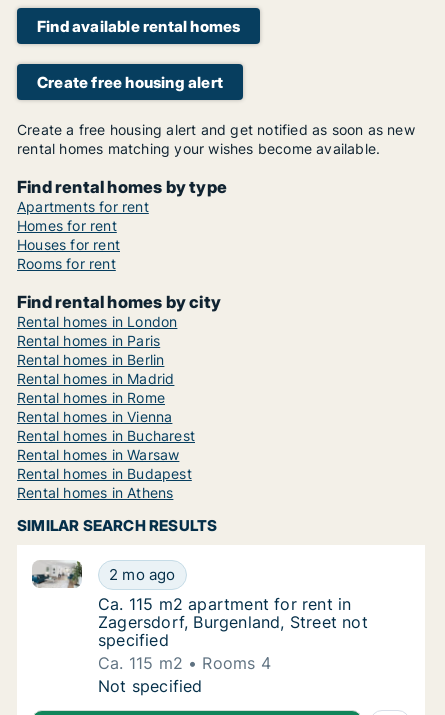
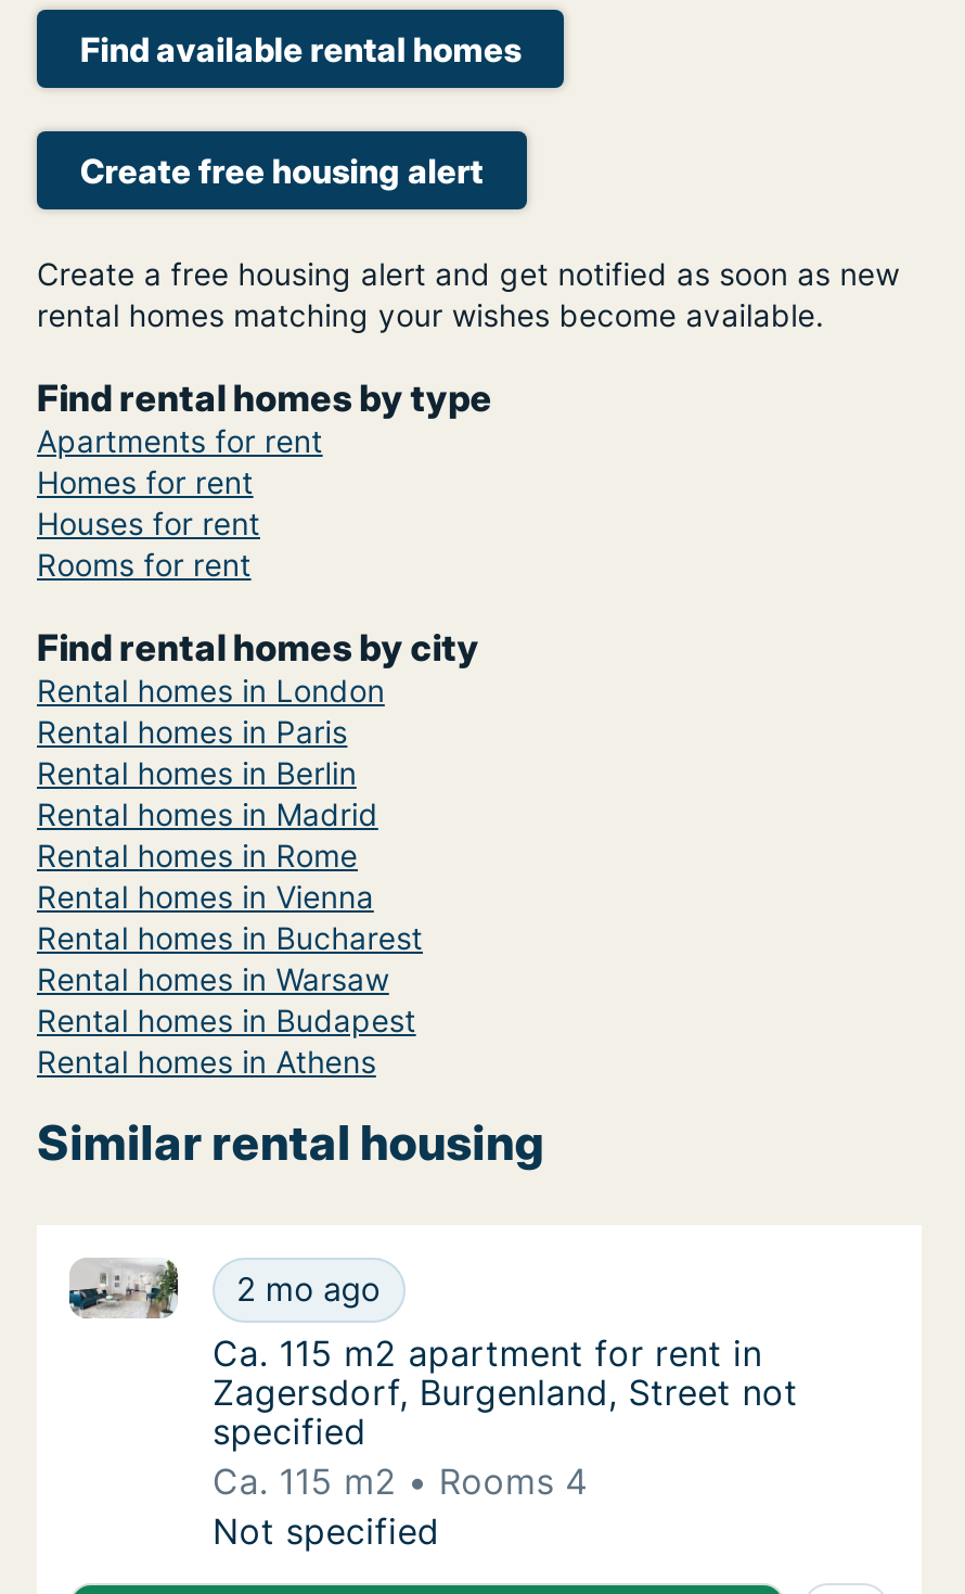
- SIMILAR SEARCH RESULTS
+ Similar rental housing
